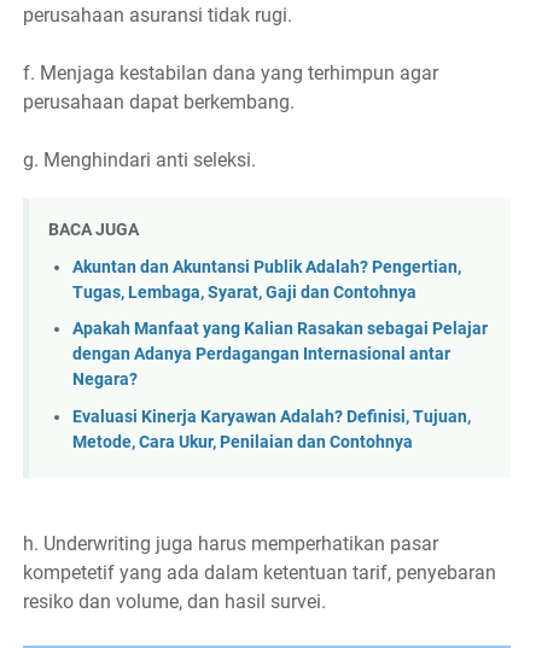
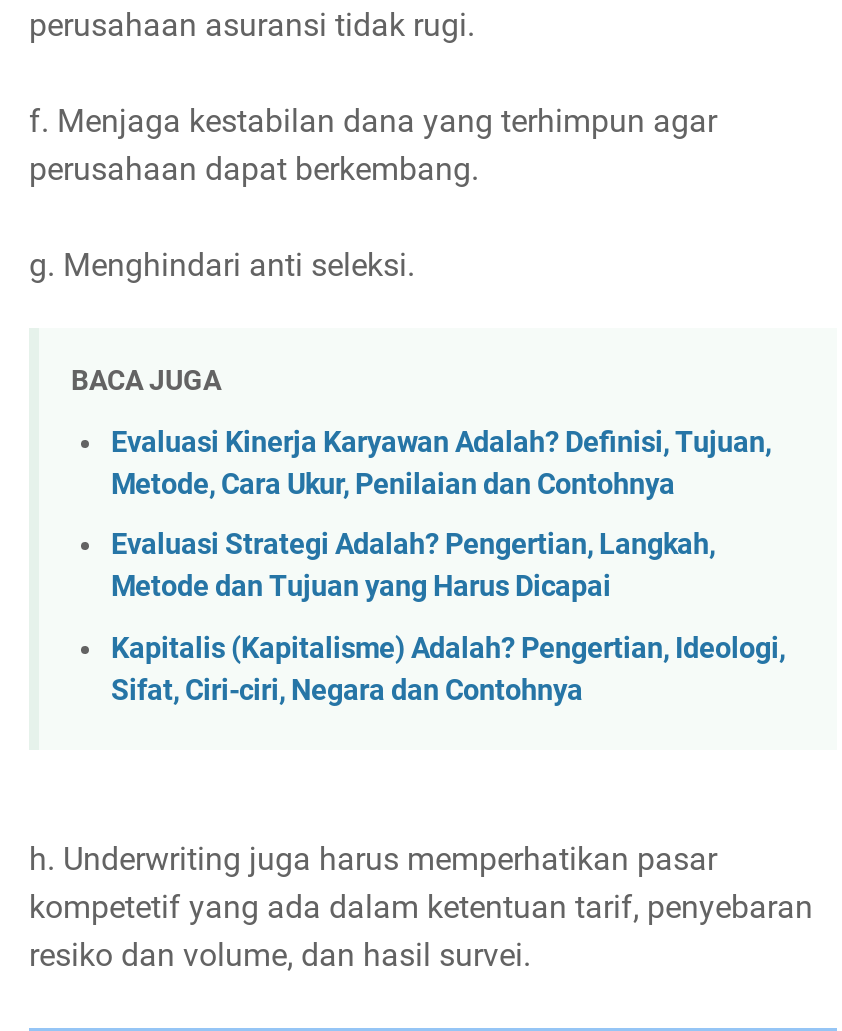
- Akuntan dan Akuntansi Publik Adalah? Pengertian,
- Tugas, Lembaga, Syarat, Gaji dan Contohnya
- Apakah Manfaat yang Kalian Rasakan sebagai Pelajar
- dengan Adanya Perdagangan Internasional antar
- Negara?

moved up: Evaluasi Kinerja Karyawan Adalah? Definisi, Tujuan, | Metode, Cara Ukur, Penilaian dan Contohnya

+ Evaluasi Strategi Adalah? Pengertian, Langkah,
+ Metode dan Tujuan yang Harus Dicapai
+ Kapitalis (Kapitalisme) Adalah? Pengertian, Ideologi,
+ Sifat, Ciri-ciri, Negara dan Contohnya
